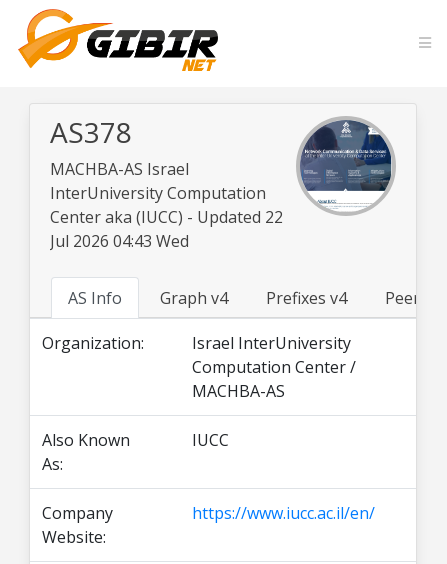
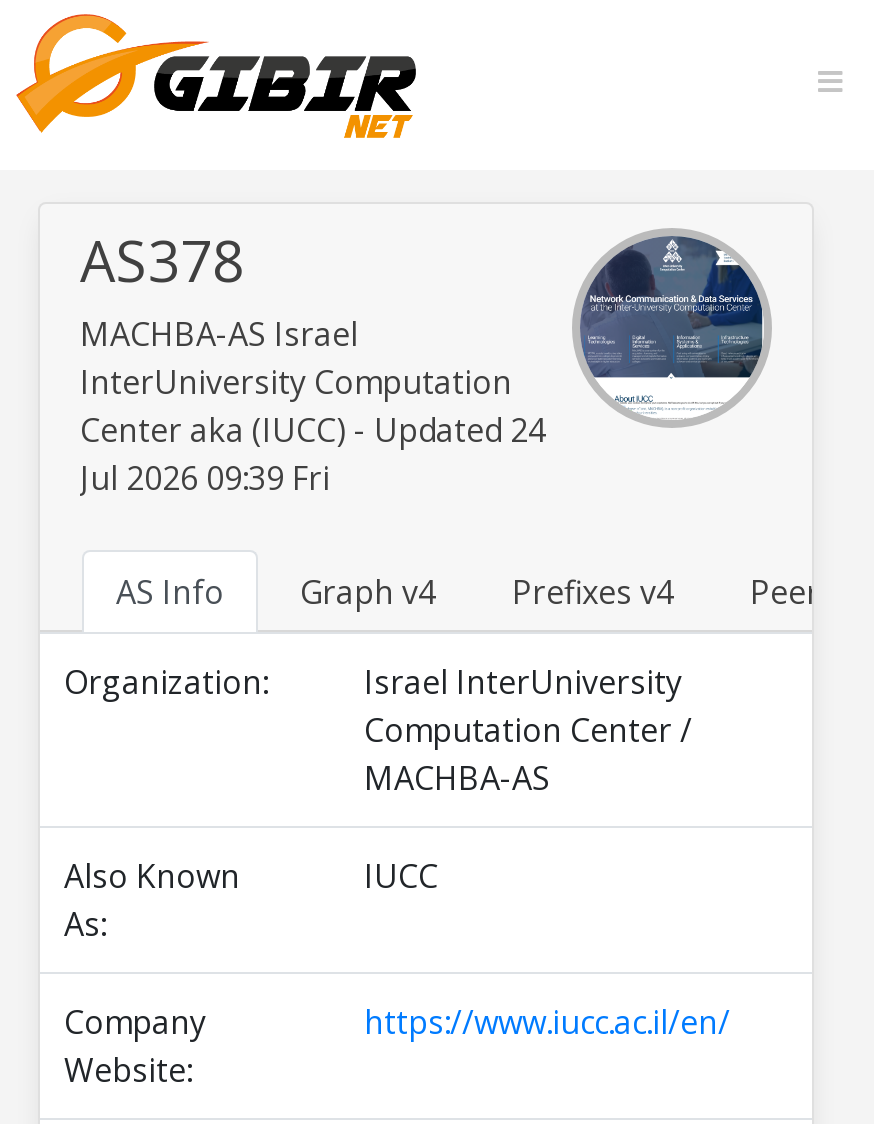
- Center aka (IUCC) - Updated 22
+ Center aka (IUCC) - Updated 24

- Jul 2026 04:43 Wed
+ Jul 2026 09:39 Fri
